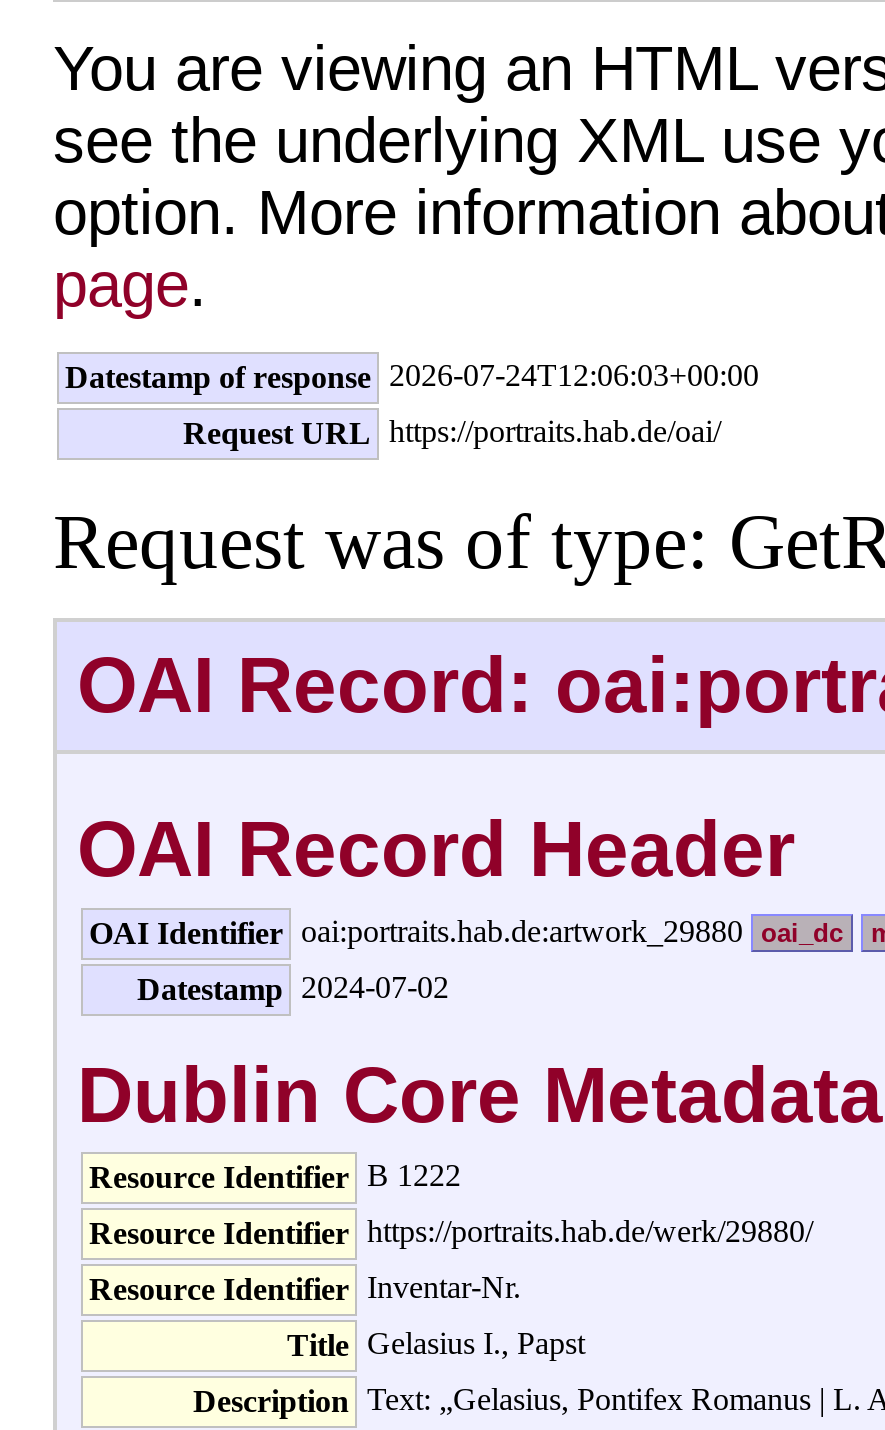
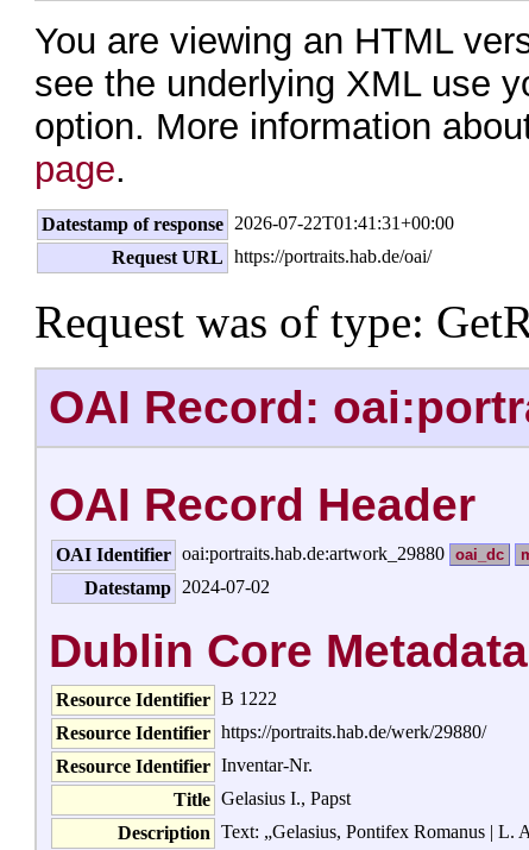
- Datestamp of response 2026-07-24T12:06:03+00:00
+ Datestamp of response 2026-07-22T01:41:31+00:00
